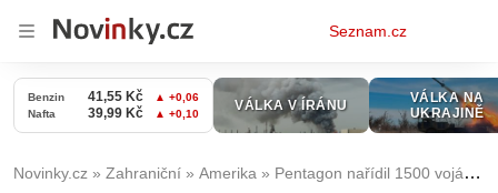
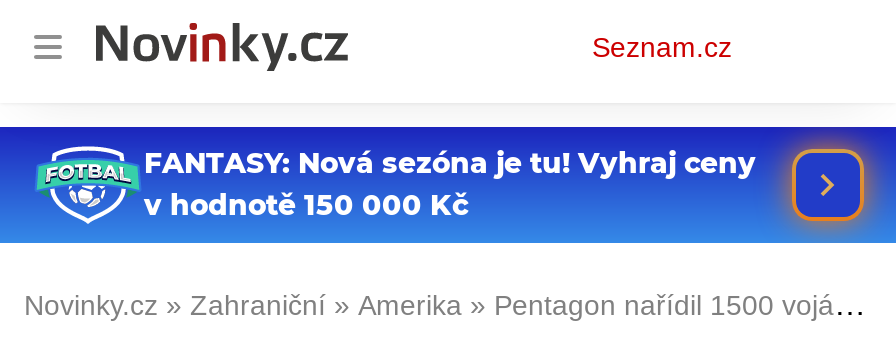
- [image]
+ [image]
